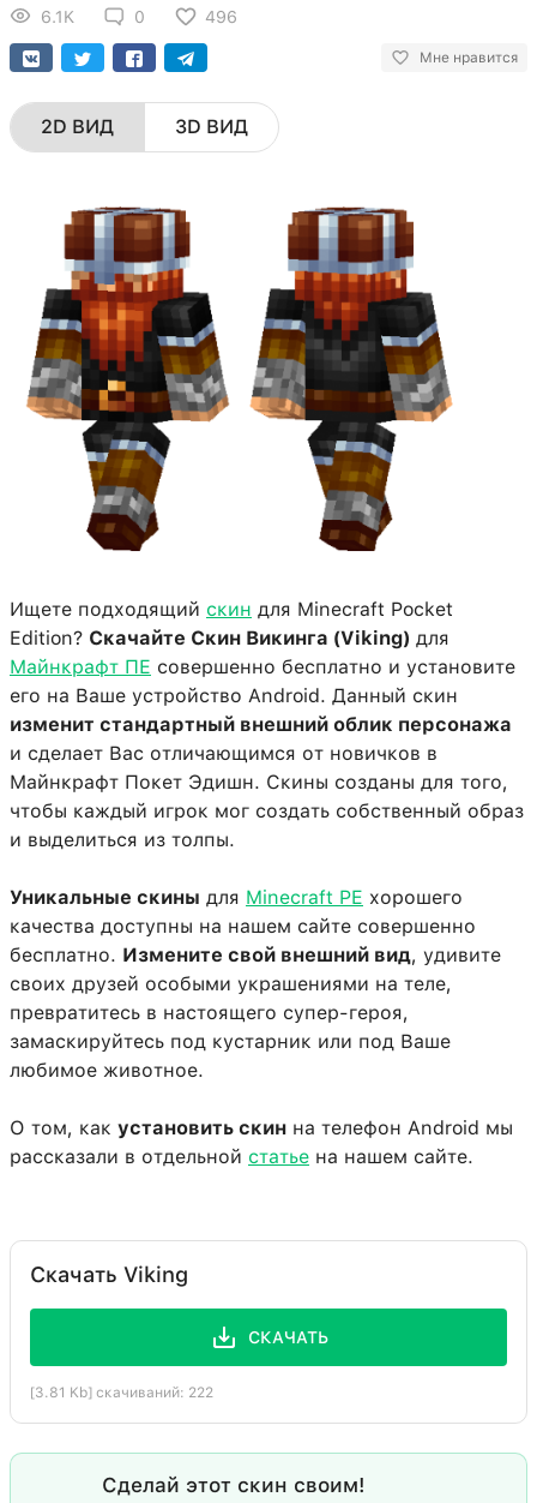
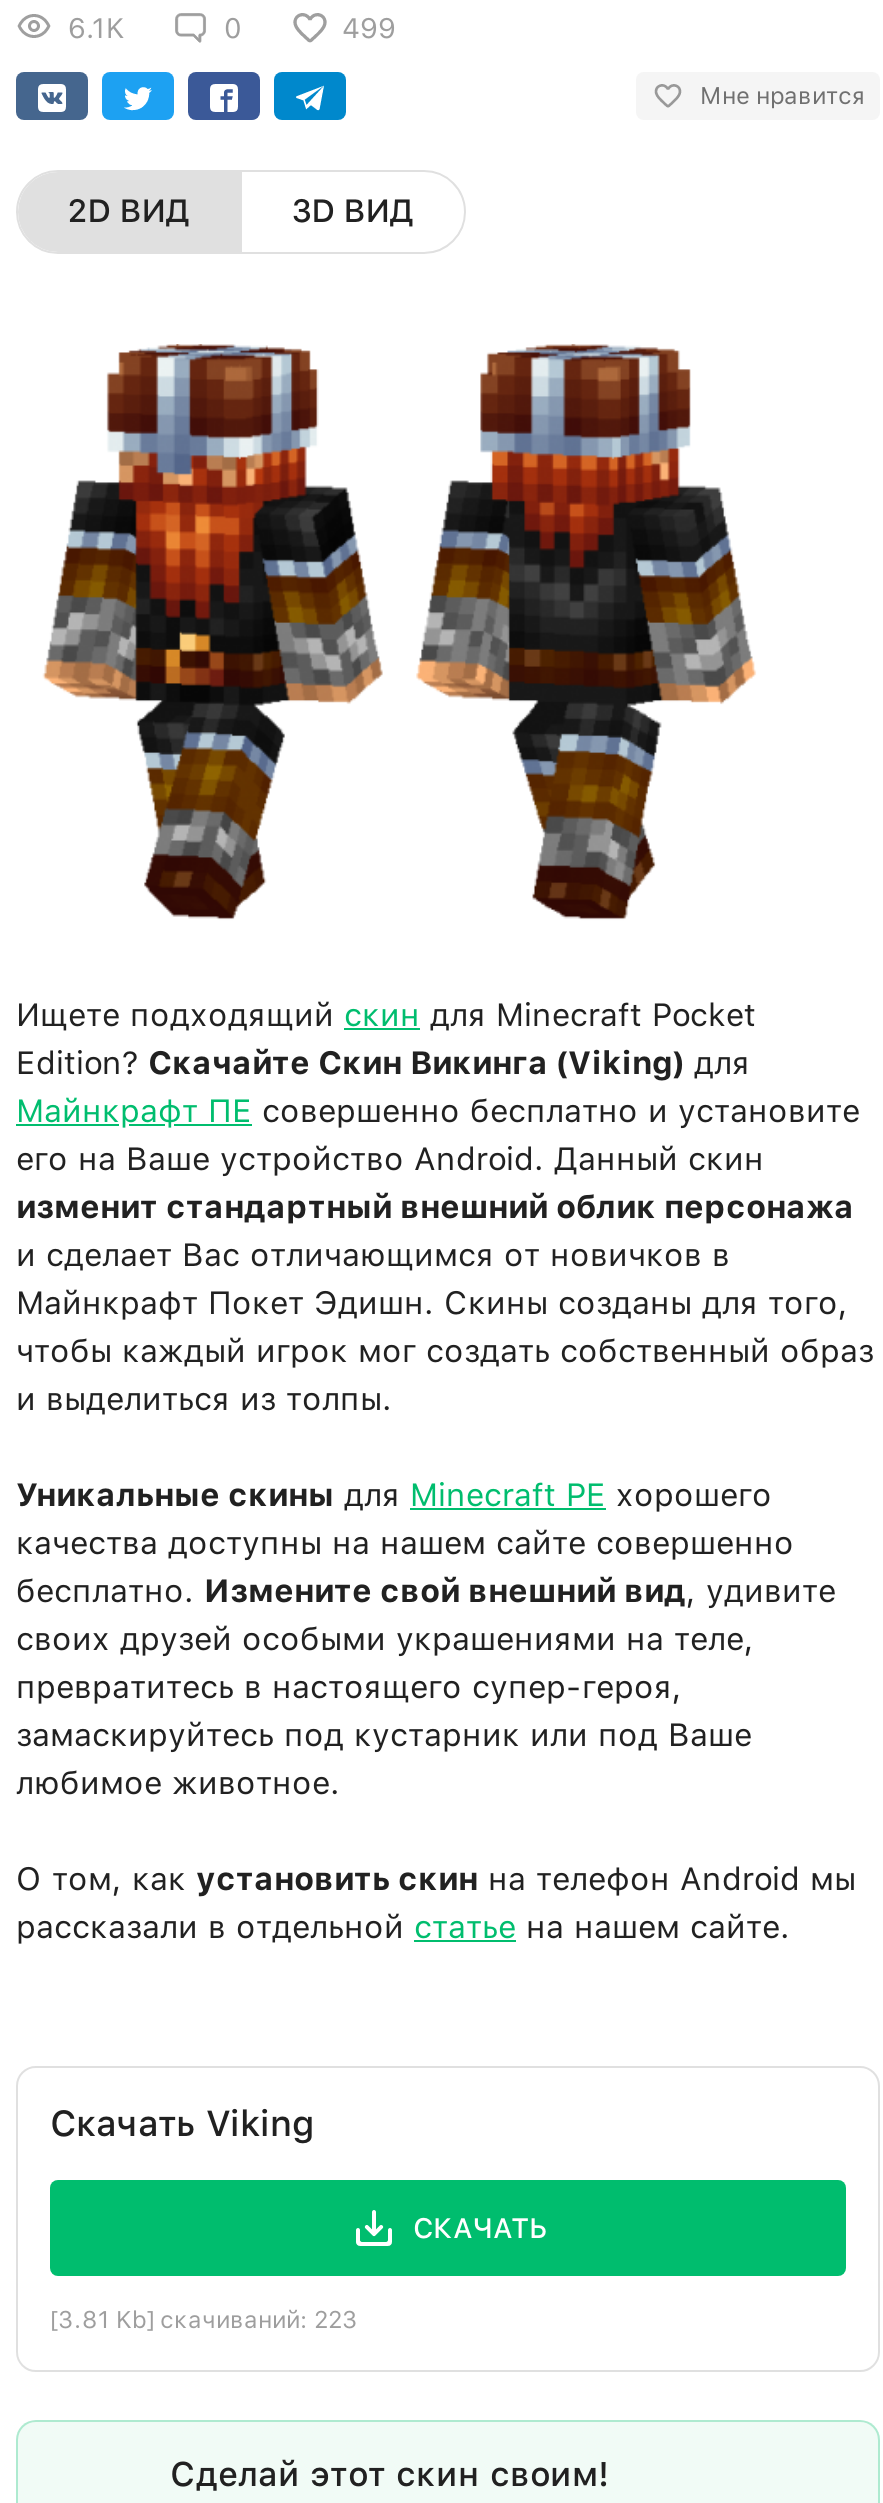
- 496
+ 499

- [3.81 Kb] скачиваний: 222
+ [3.81 Kb] скачиваний: 223
